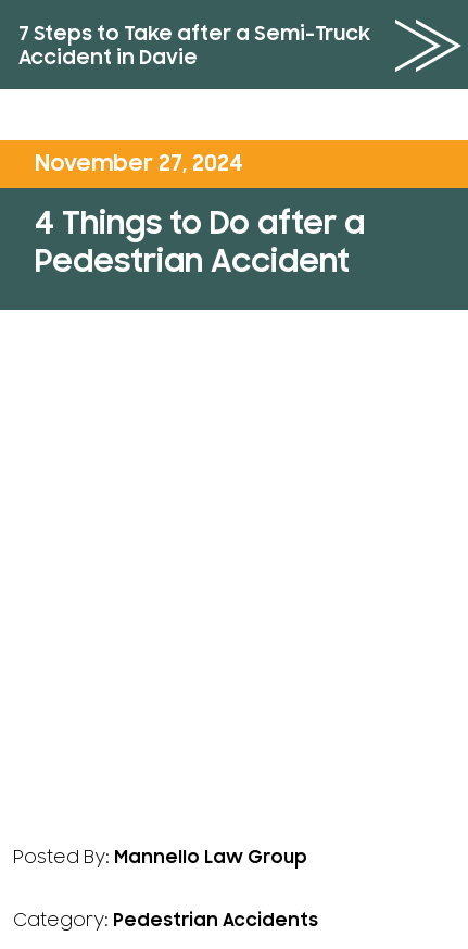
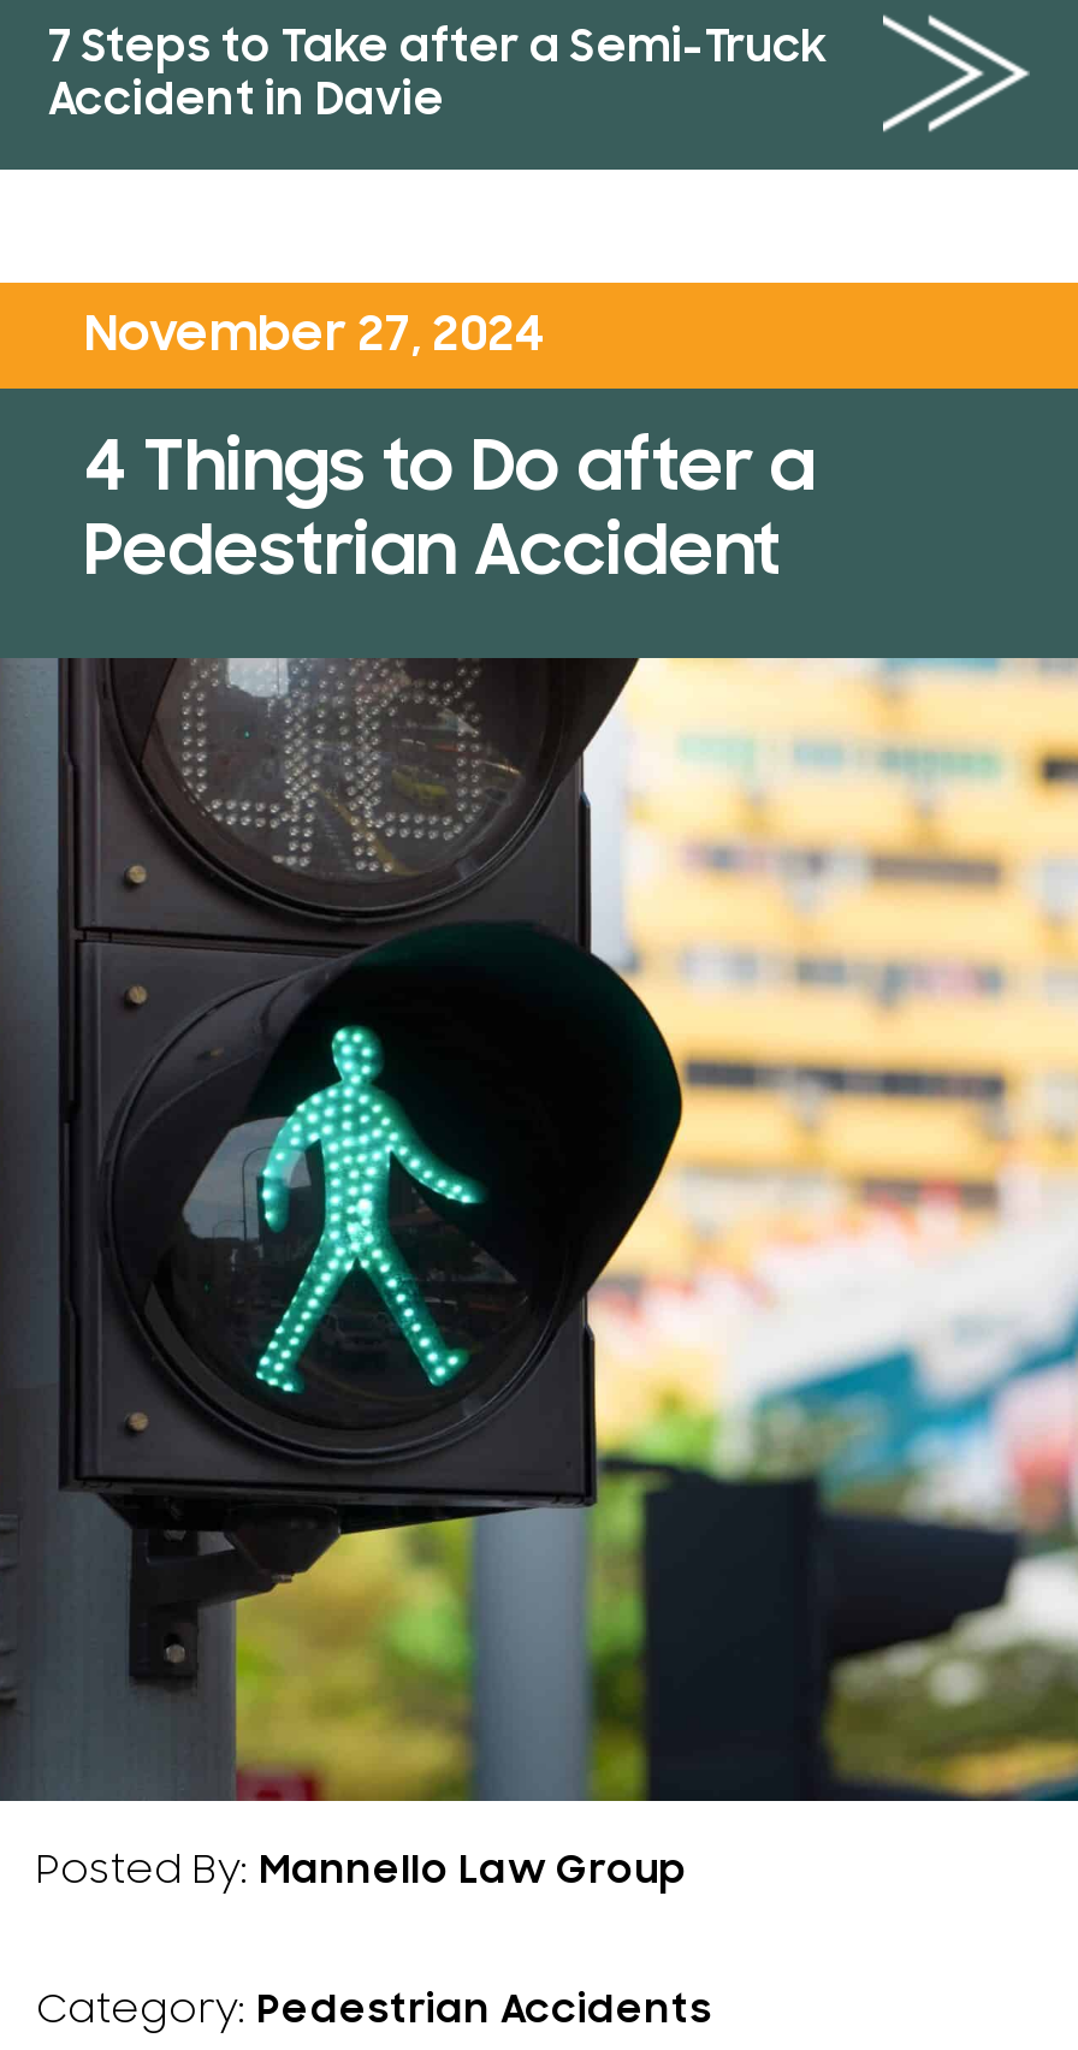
+ [image]
